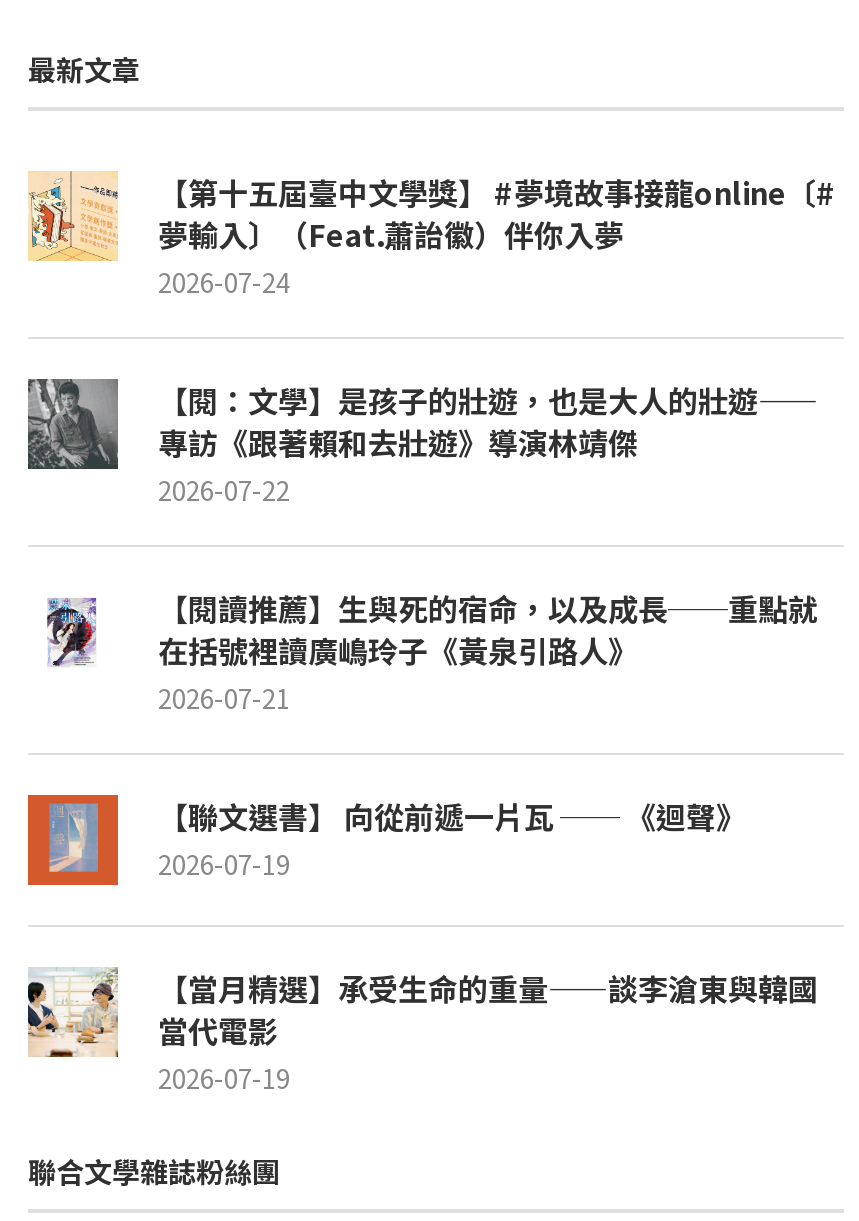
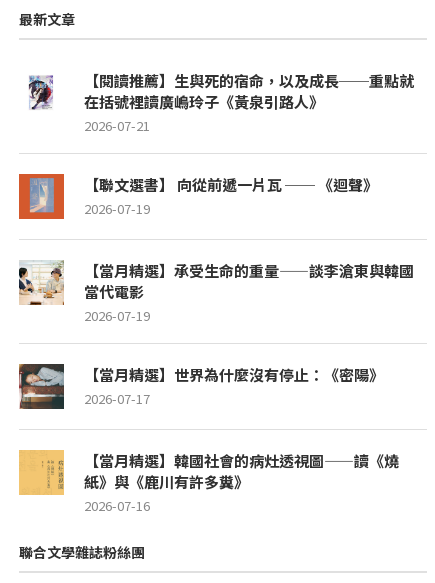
- [image]
- 【第十五屆臺中文學獎】 #夢境故事接龍online〔#
- 夢輸入〕（Feat.蕭詒徽）伴你入夢
- 2026-07-24
- 【閱：文學】是孩子的壯遊，也是大人的壯遊——
- 專訪《跟著賴和去壯遊》導演林靖傑
- 2026-07-22

- [image]

moved up: [image] | 在括號裡讀廣嶋玲子《黃泉引路人》 | 2026-07-21 | 2026-07-19 | 【當月精選】承受生命的重量——談李滄東與韓國 | 當代電影 | 2026-07-19

+ [image]
+ 【當月精選】世界為什麼沒有停止：《密陽》
+ 2026-07-17
+ 【當月精選】韓國社會的病灶透視圖——讀《燒
+ 紙》與《鹿川有許多糞》
+ 2026-07-16

+ [image]
